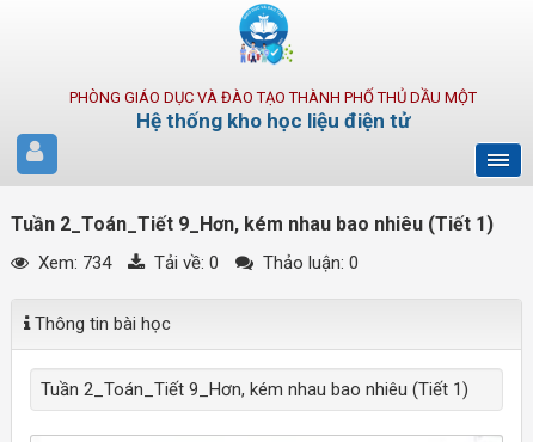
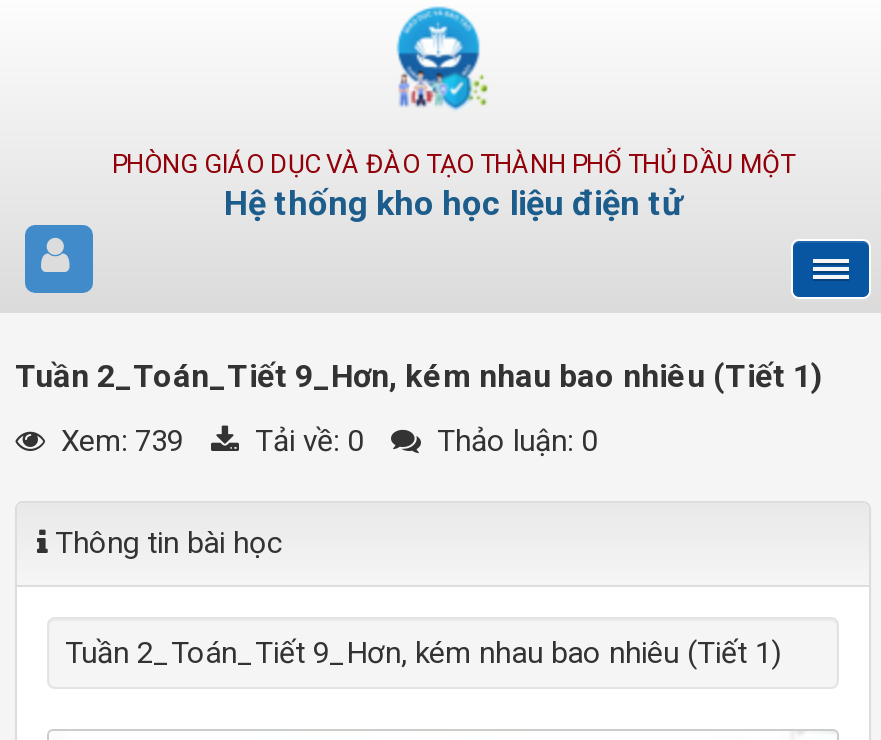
- Xem: 734 Tải về: 0 Thảo luận: 0
+ Xem: 739 Tải về: 0 Thảo luận: 0
